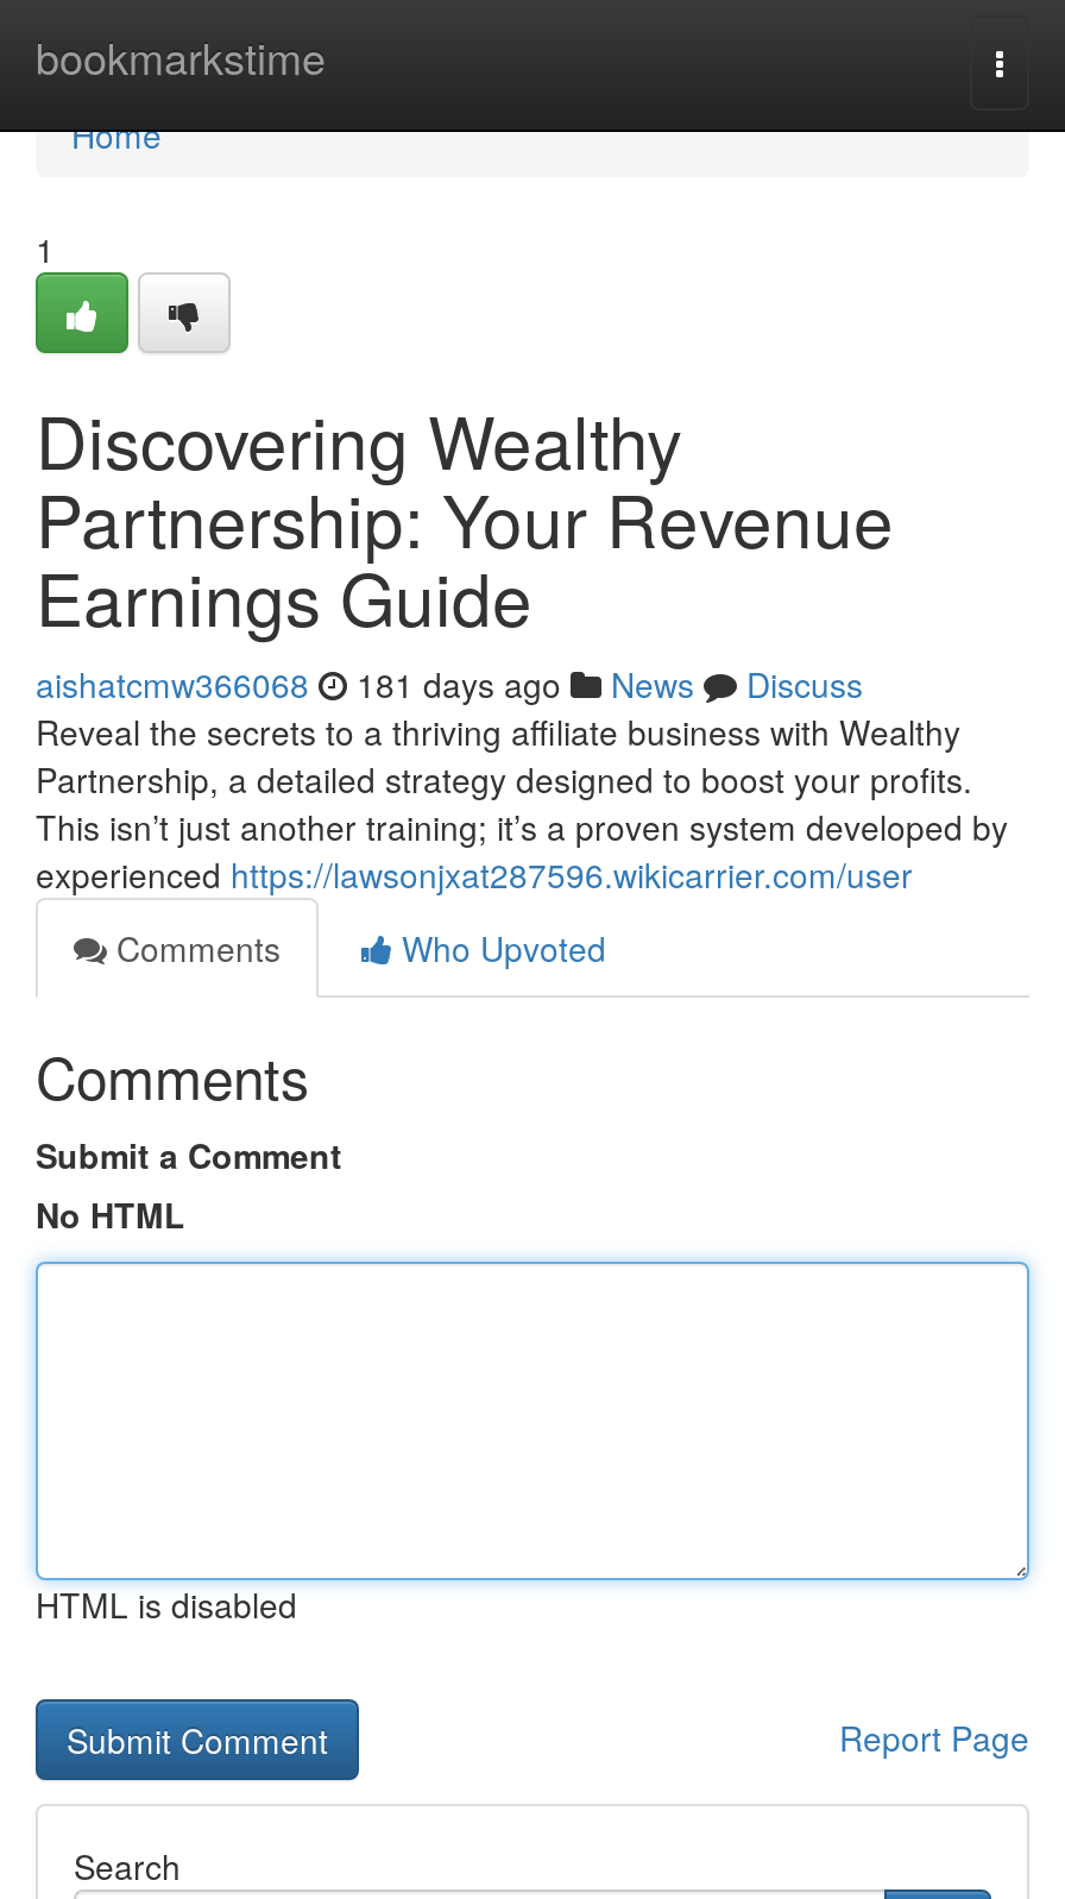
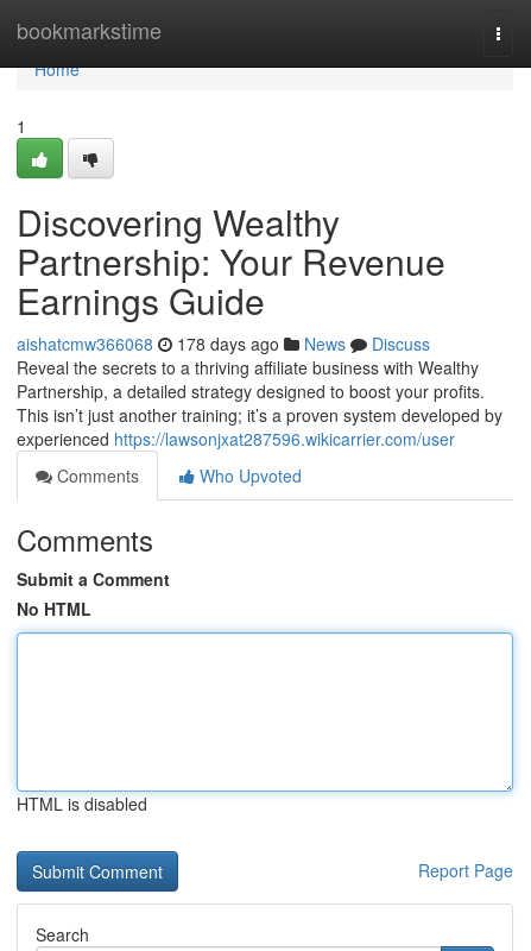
- aishatcmw366068 181 days ago News Discuss
+ aishatcmw366068 178 days ago News Discuss
